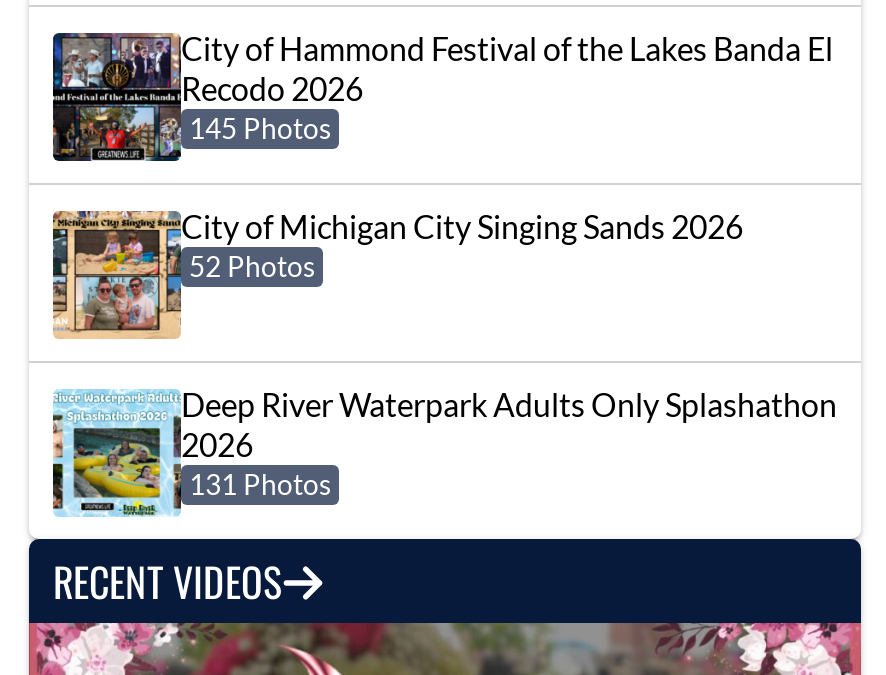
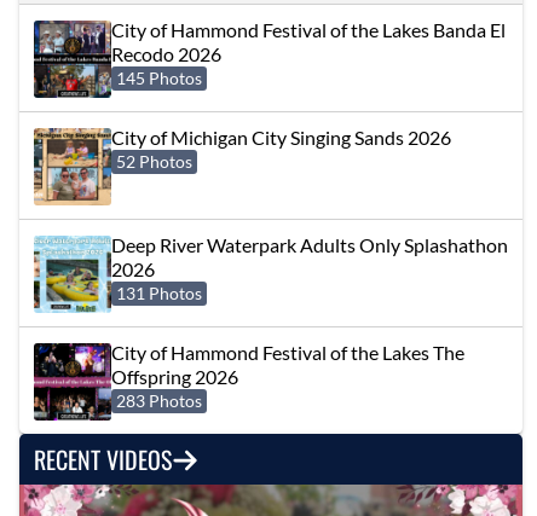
+ [image]
+ City of Hammond Festival of the Lakes The
+ Offspring 2026
+ 283 Photos
